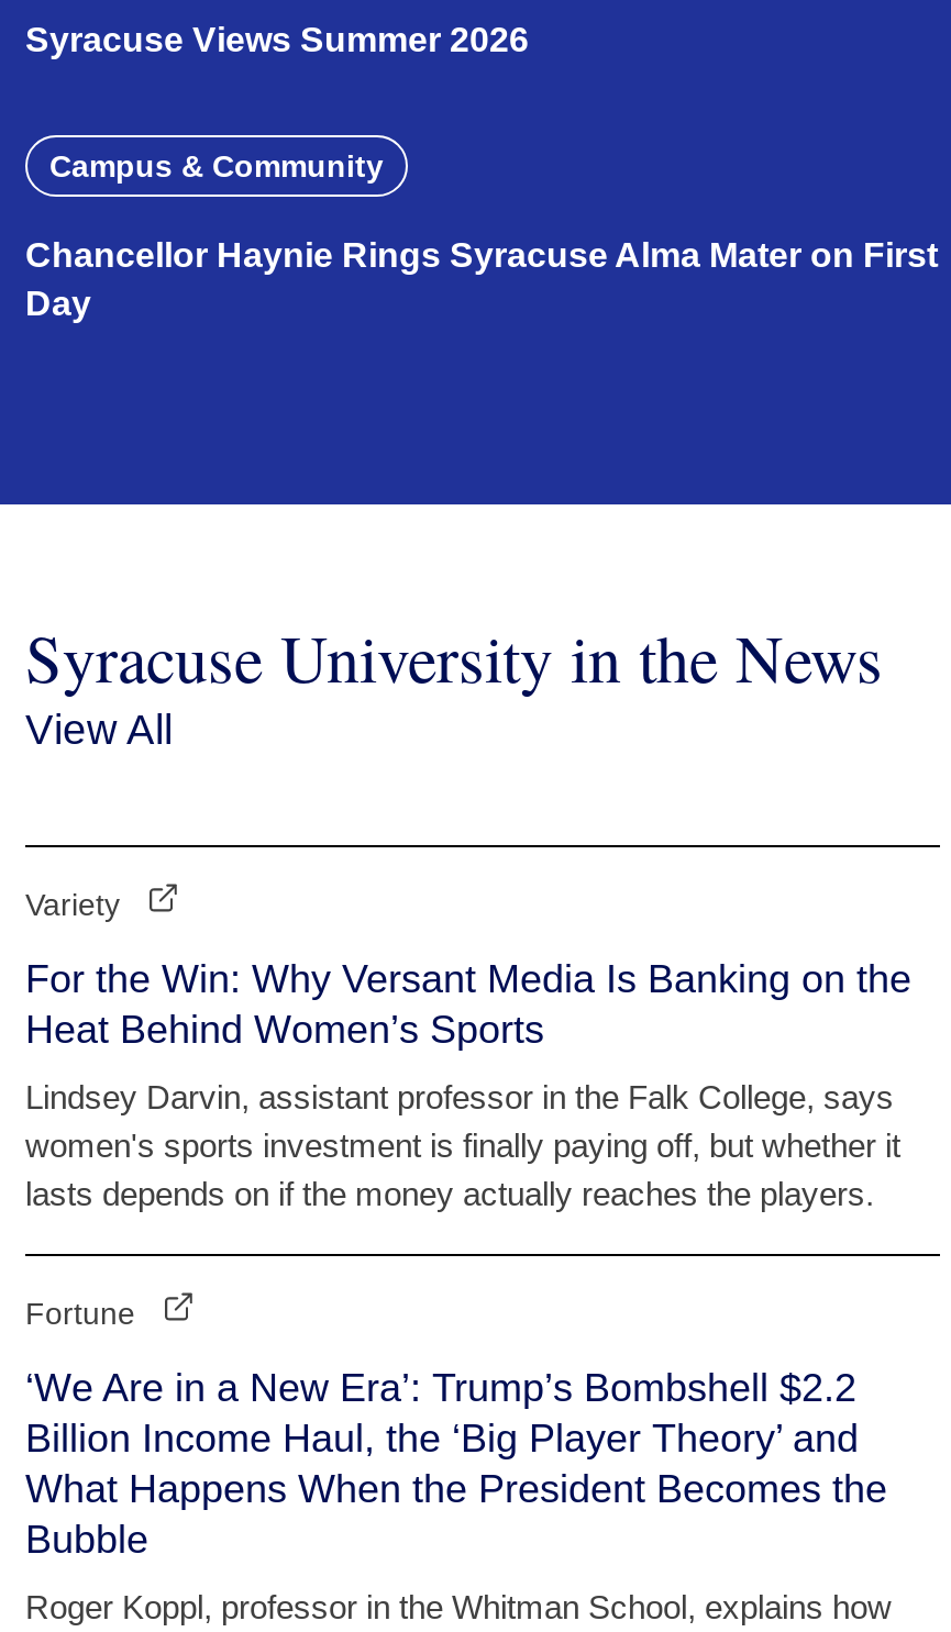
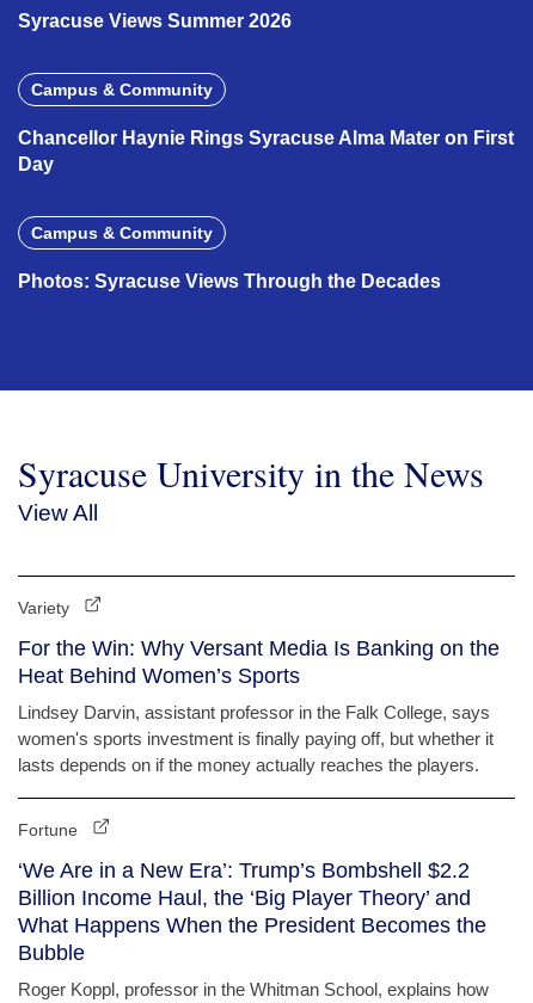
+ Campus & Community
+ Photos: Syracuse Views Through the Decades
